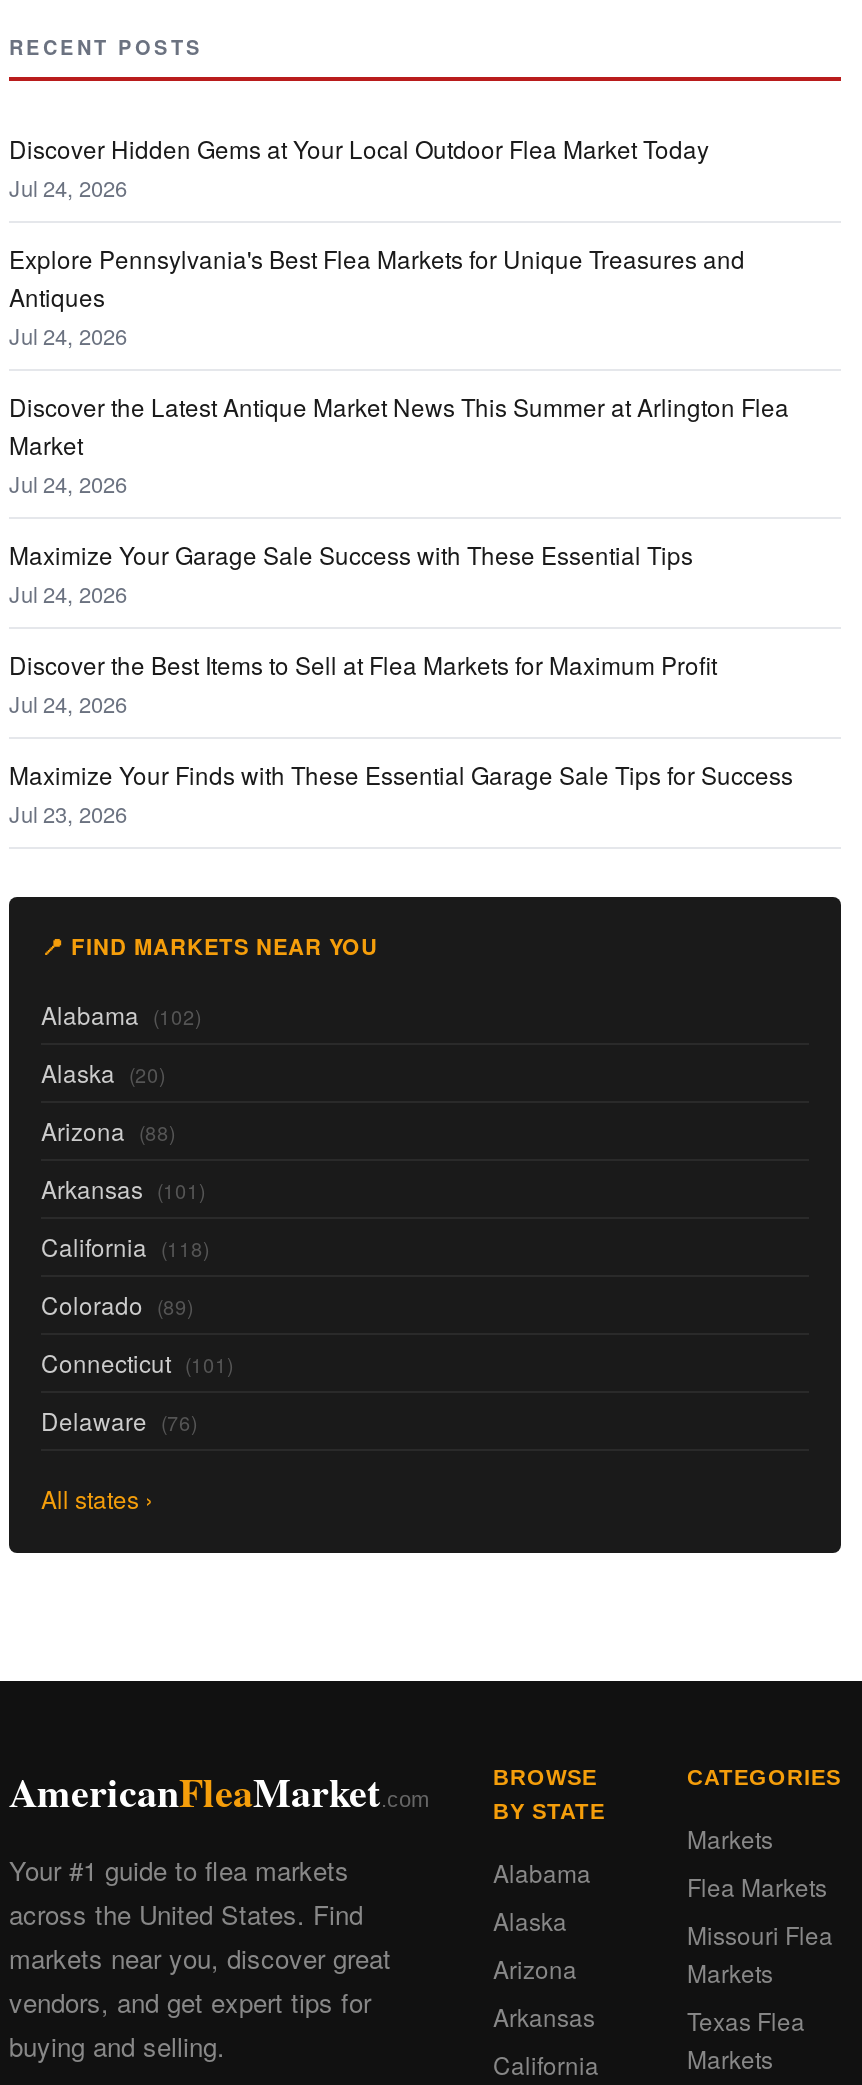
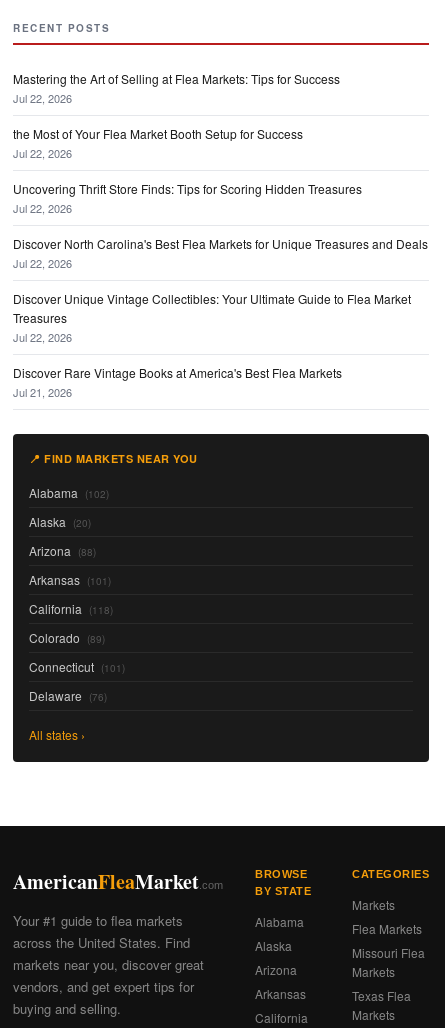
- Discover Hidden Gems at Your Local Outdoor Flea Market Today
- Jul 24, 2026
+ Mastering the Art of Selling at Flea Markets: Tips for Success
+ Jul 22, 2026

- Explore Pennsylvania's Best Flea Markets for Unique Treasures and
- Antiques
- Jul 24, 2026
+ the Most of Your Flea Market Booth Setup for Success
+ Jul 22, 2026

- Discover the Latest Antique Market News This Summer at Arlington Flea
- Market
- Jul 24, 2026
+ Uncovering Thrift Store Finds: Tips for Scoring Hidden Treasures
+ Jul 22, 2026

- Maximize Your Garage Sale Success with These Essential Tips
- Jul 24, 2026
+ Discover North Carolina's Best Flea Markets for Unique Treasures and Deals
+ Jul 22, 2026

- Discover the Best Items to Sell at Flea Markets for Maximum Profit
- Jul 24, 2026
+ Discover Unique Vintage Collectibles: Your Ultimate Guide to Flea Market
+ Treasures
+ Jul 22, 2026

- Maximize Your Finds with These Essential Garage Sale Tips for Success
- Jul 23, 2026
+ Discover Rare Vintage Books at America's Best Flea Markets
+ Jul 21, 2026
